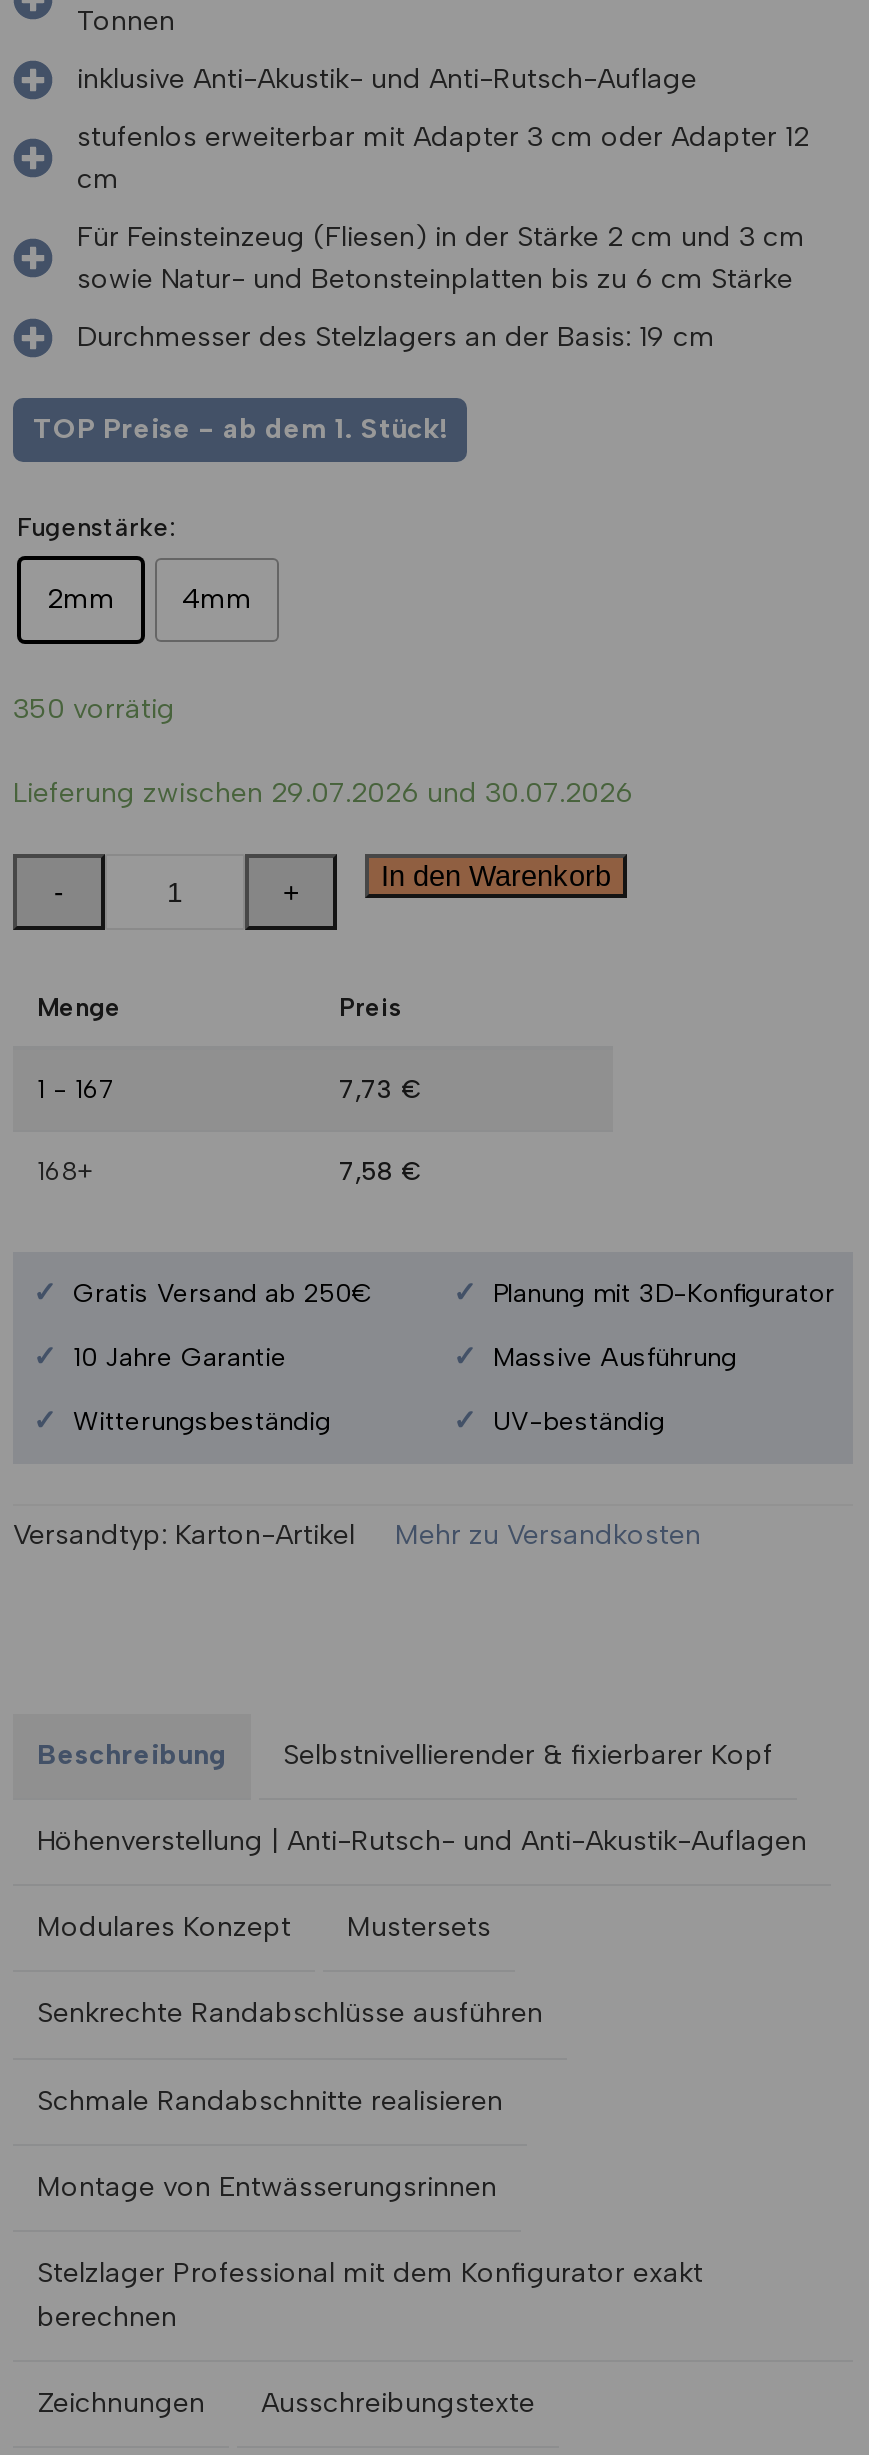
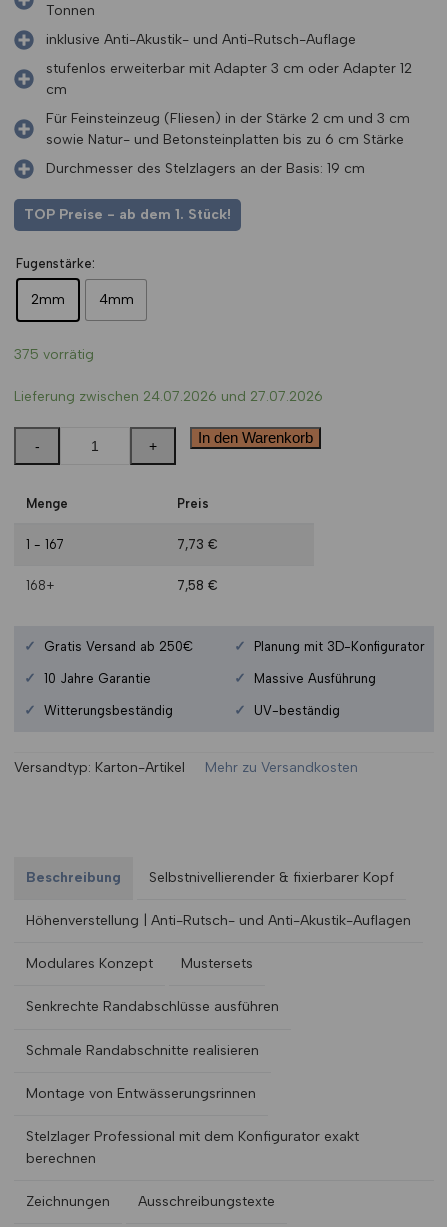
- 350 vorrätig
+ 375 vorrätig

- Lieferung zwischen 29.07.2026 und 30.07.2026
+ Lieferung zwischen 24.07.2026 und 27.07.2026
